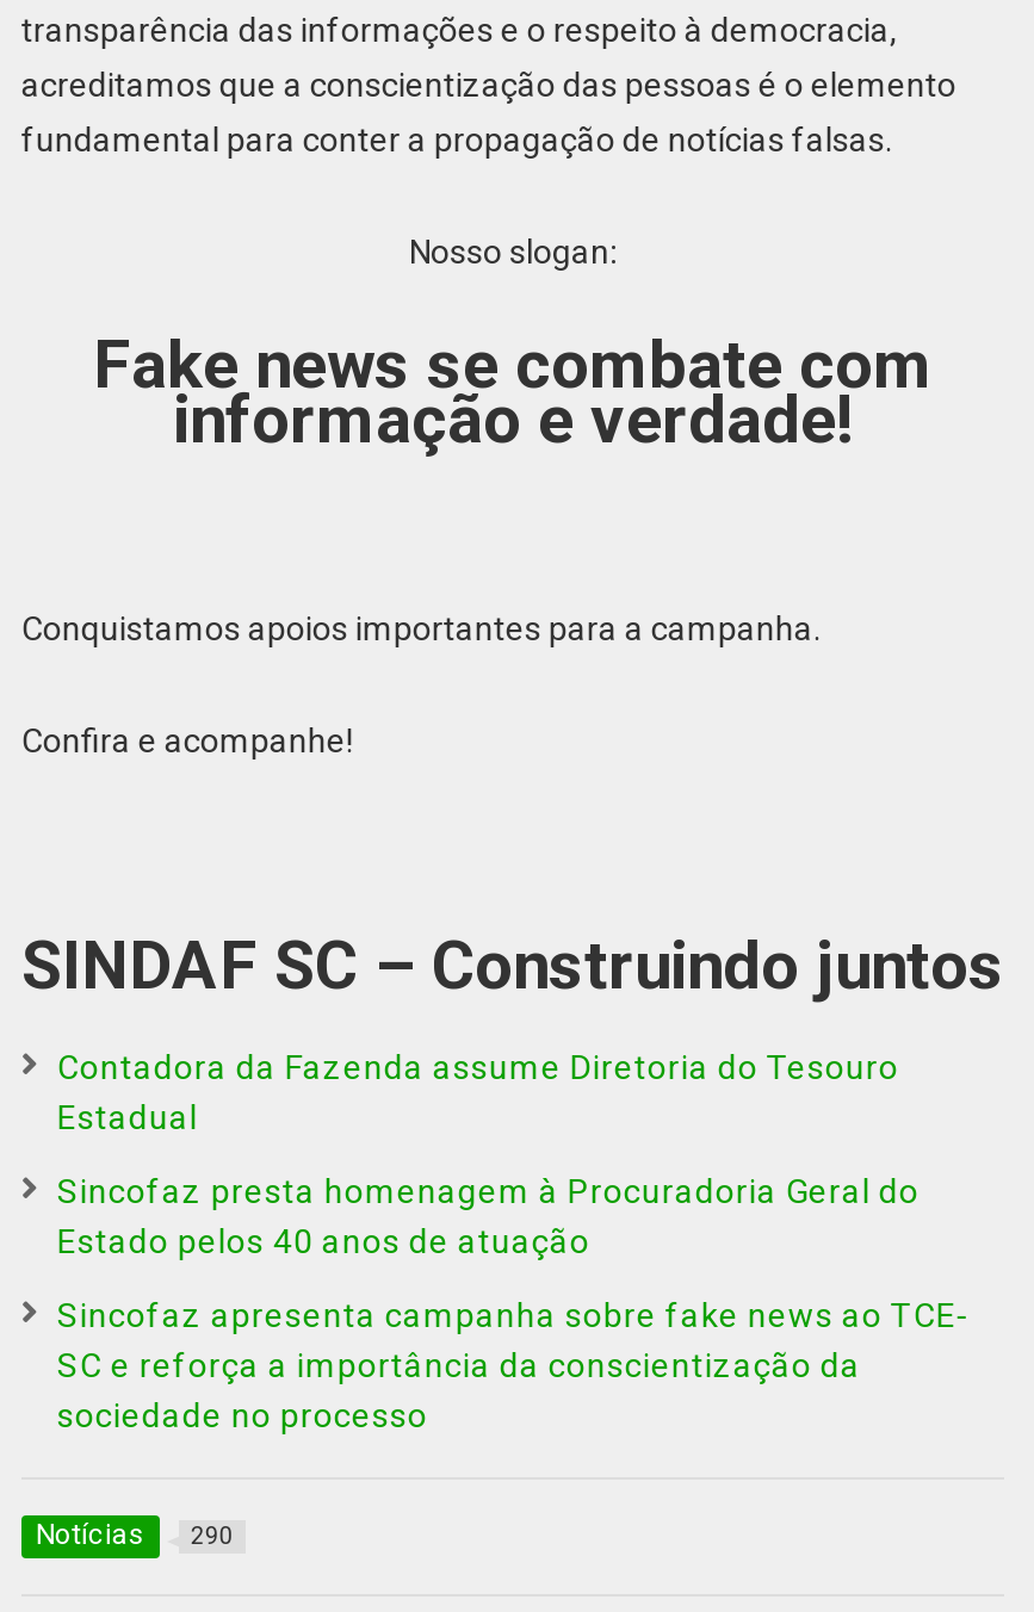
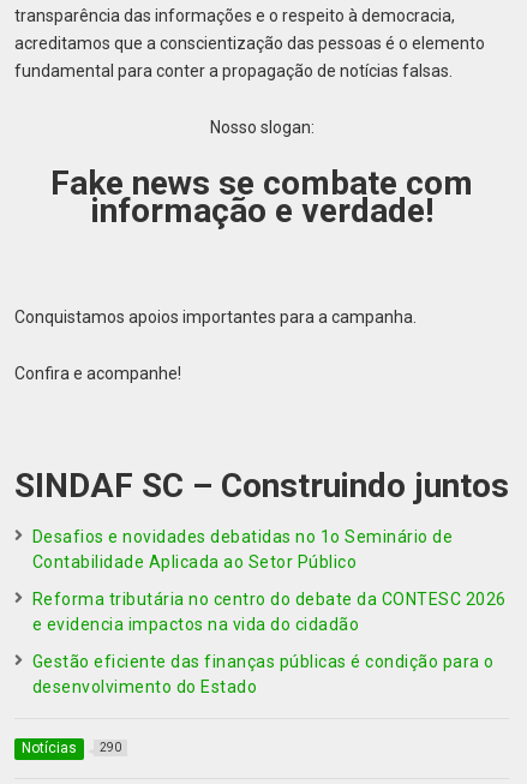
- Contadora da Fazenda assume Diretoria do Tesouro
- Estadual
+ Desafios e novidades debatidas no 1o Seminário de
+ Contabilidade Aplicada ao Setor Público

- Sincofaz presta homenagem à Procuradoria Geral do
- Estado pelos 40 anos de atuação
+ Reforma tributária no centro do debate da CONTESC 2026
+ e evidencia impactos na vida do cidadão

- Sincofaz apresenta campanha sobre fake news ao TCE-
- SC e reforça a importância da conscientização da
- sociedade no processo
+ Gestão eficiente das finanças públicas é condição para o
+ desenvolvimento do Estado
